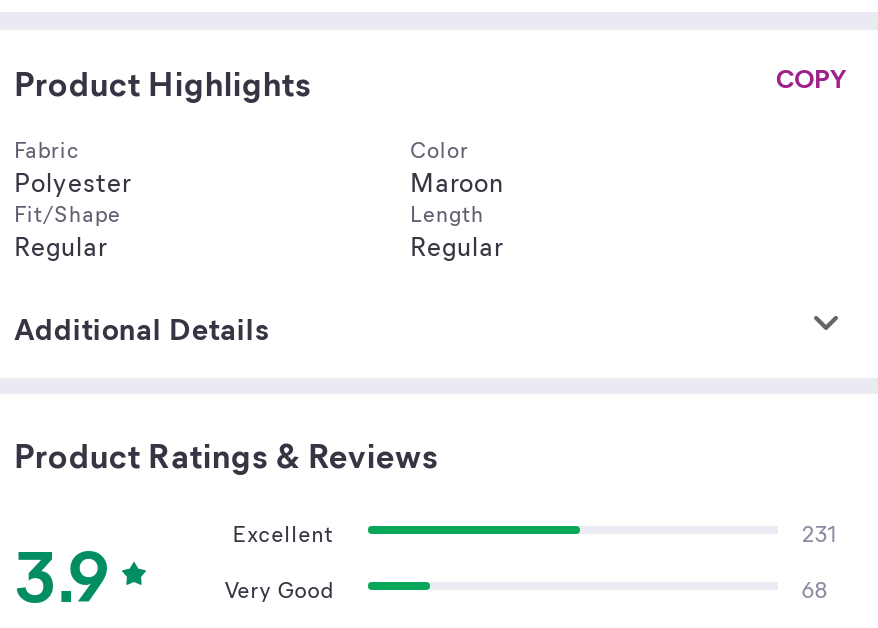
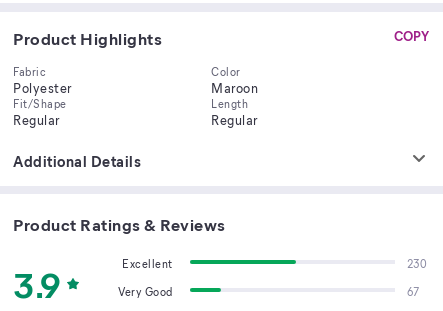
- 231
+ 230

- 68
+ 67
